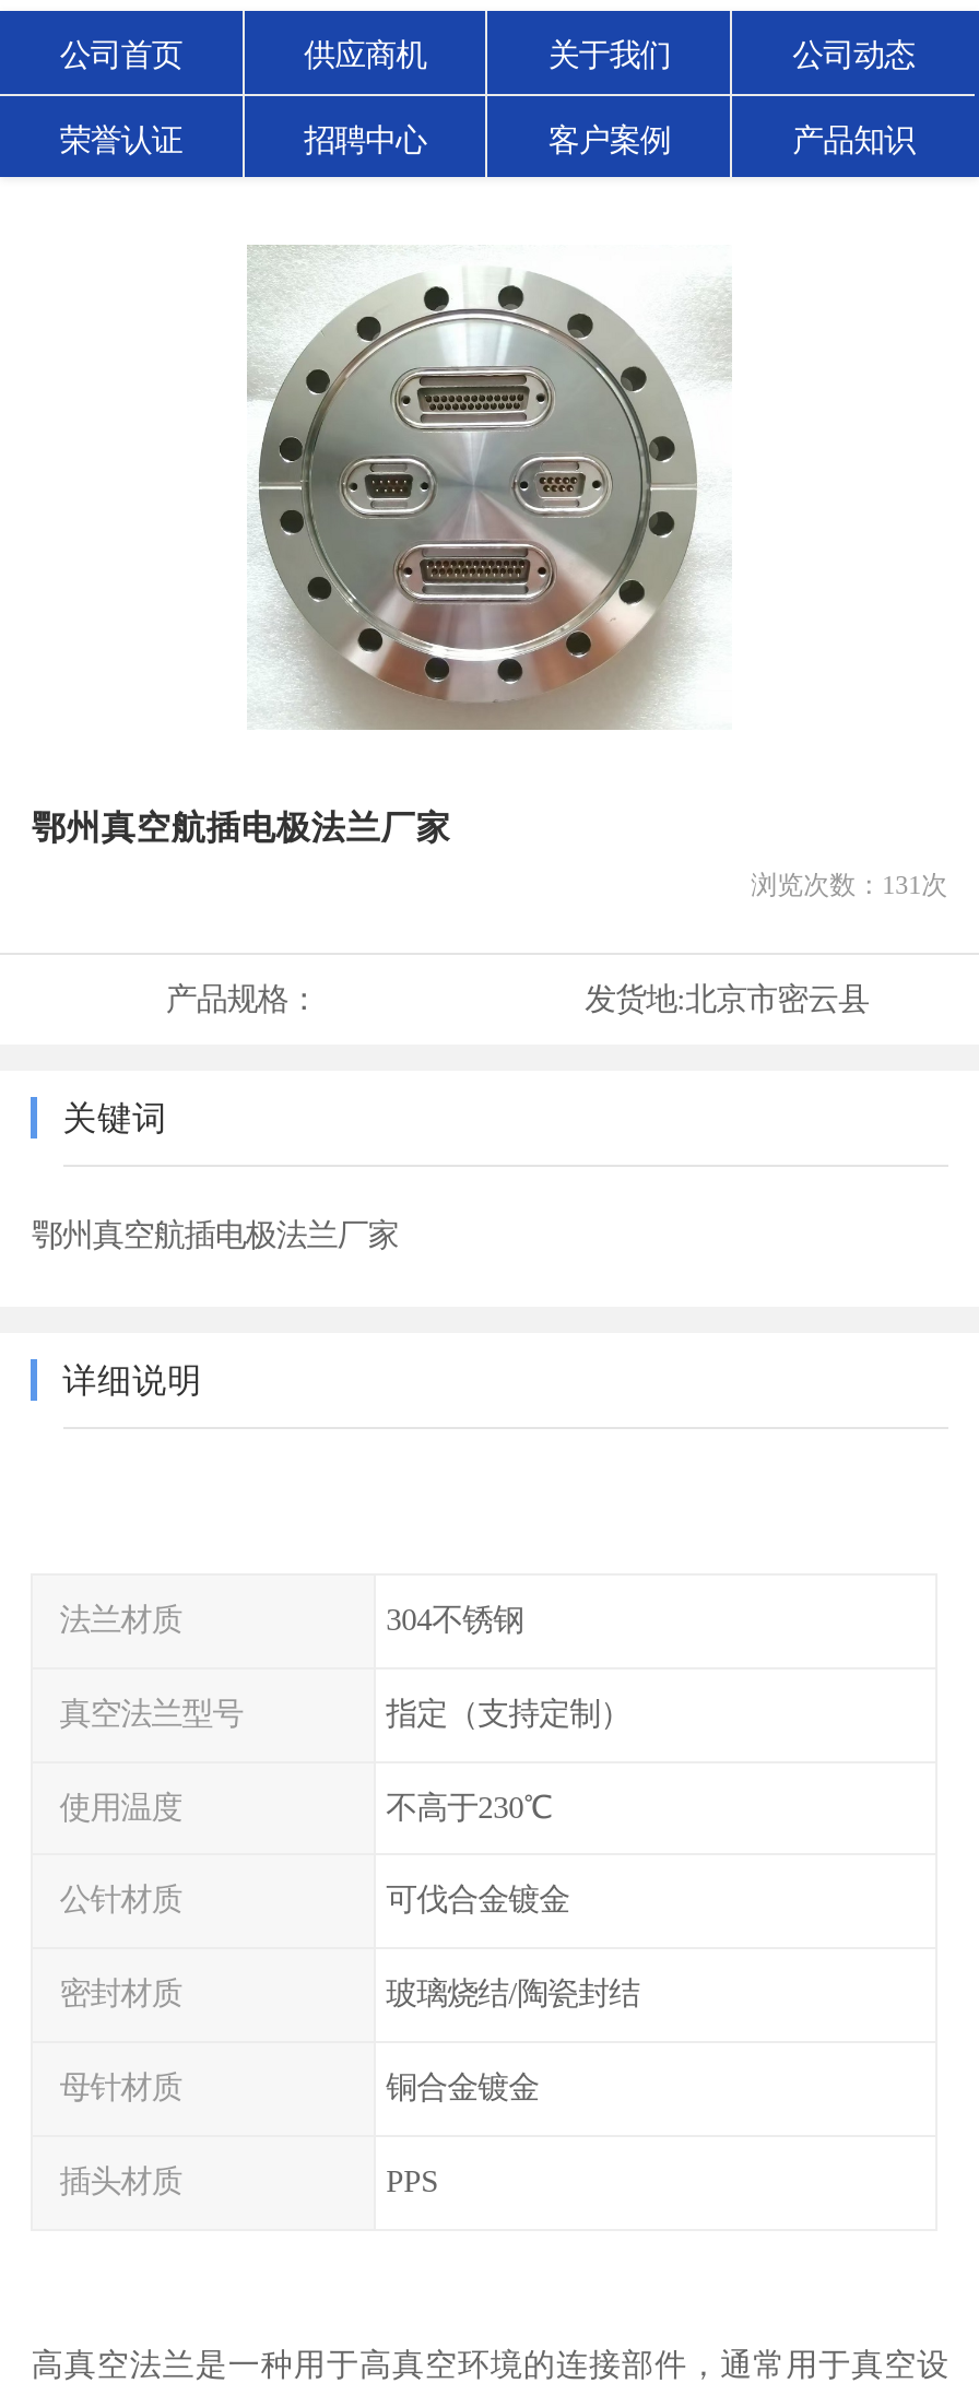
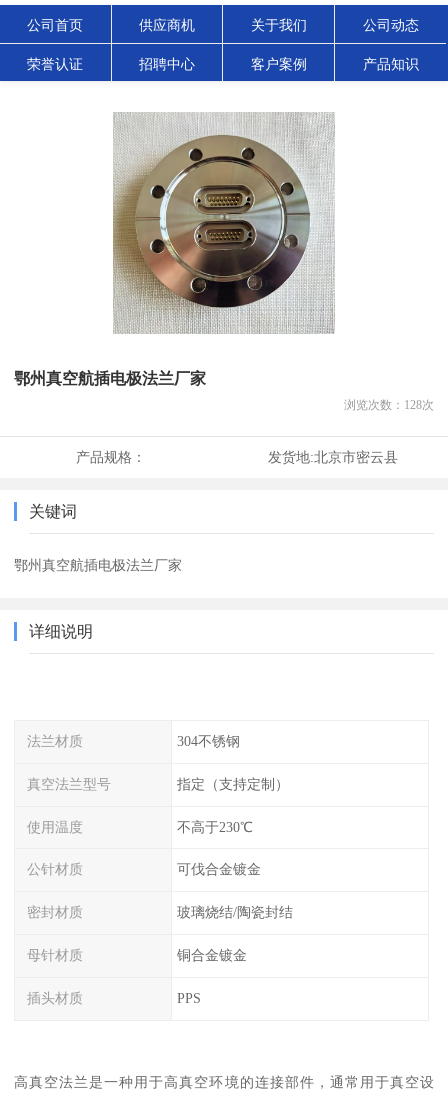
- [image]
+ [image]

- 浏览次数：131次
+ 浏览次数：128次
